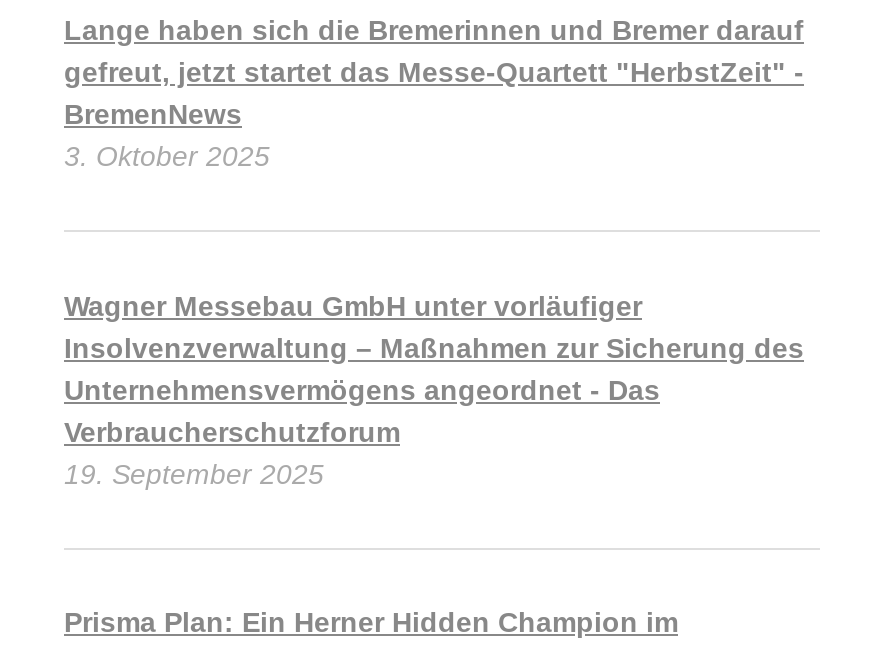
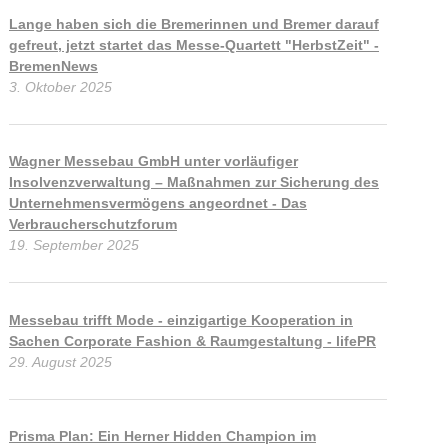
+ Messebau trifft Mode - einzigartige Kooperation in
+ Sachen Corporate Fashion & Raumgestaltung - lifePR
+ 29. August 2025
